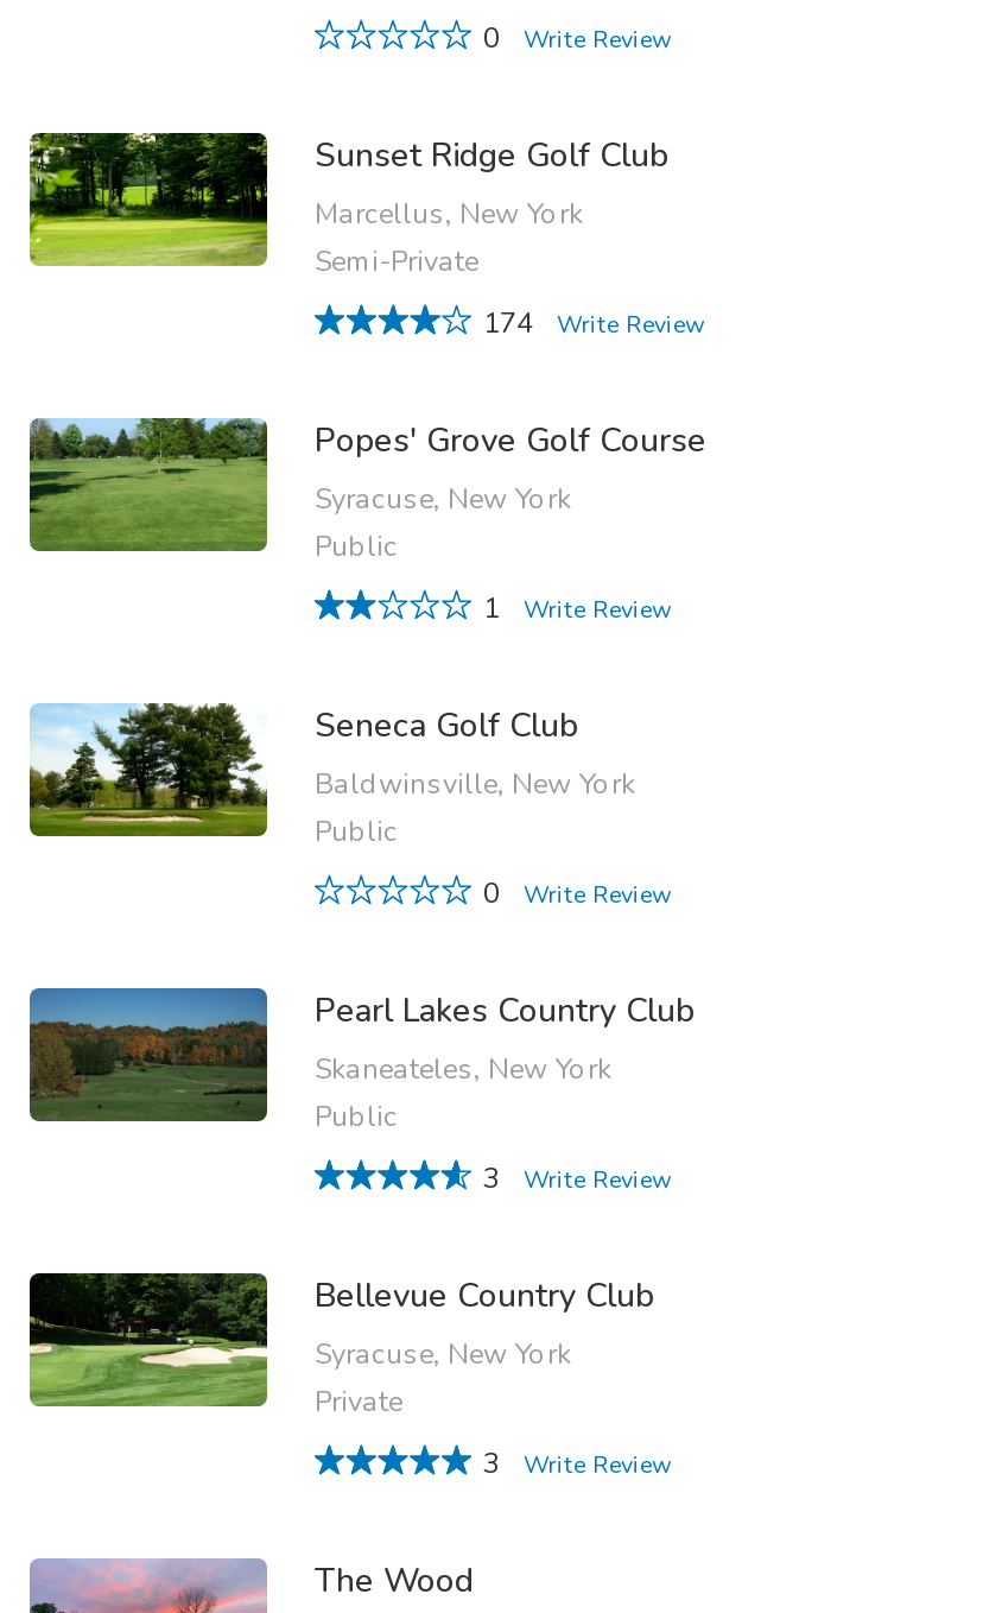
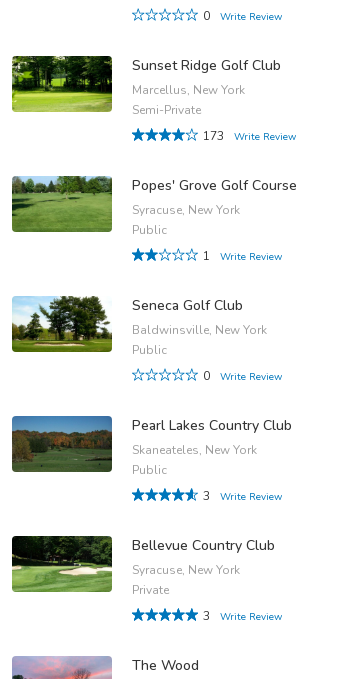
- 174 Write Review
+ 173 Write Review
